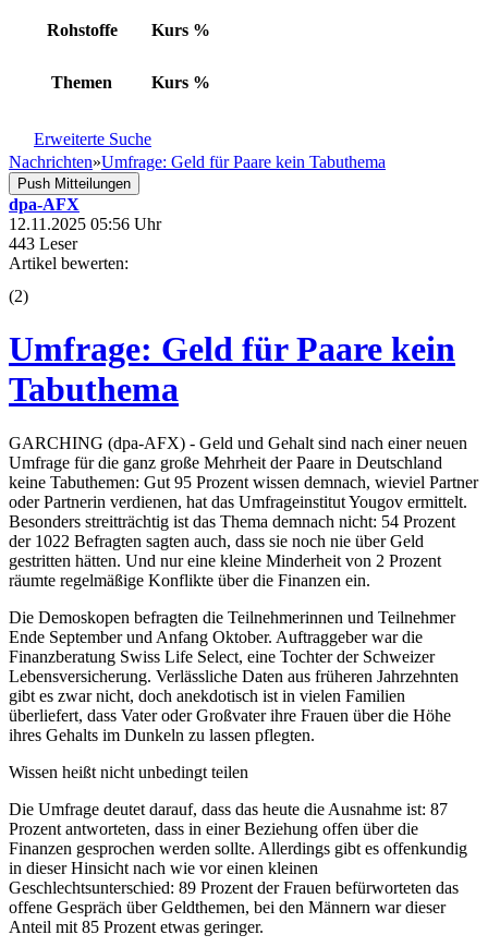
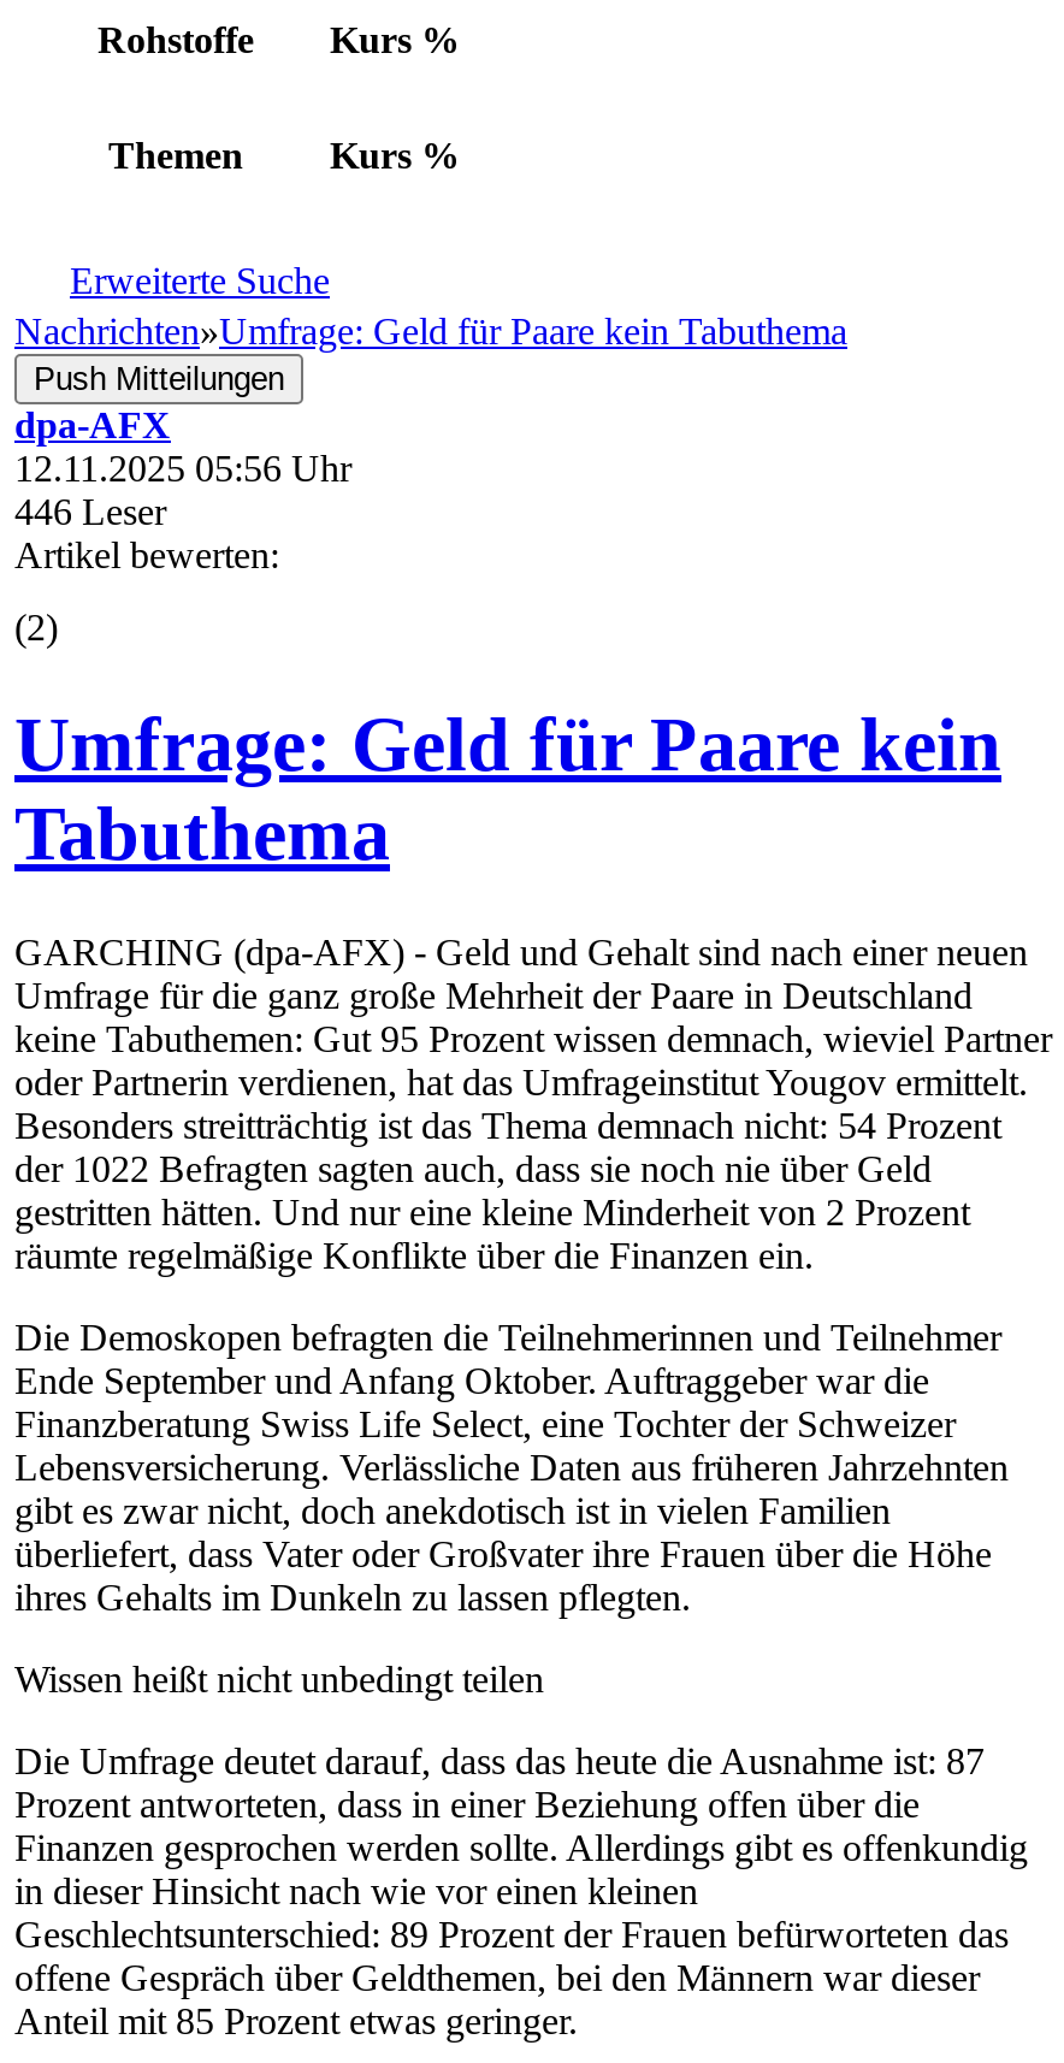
- 443 Leser
+ 446 Leser
